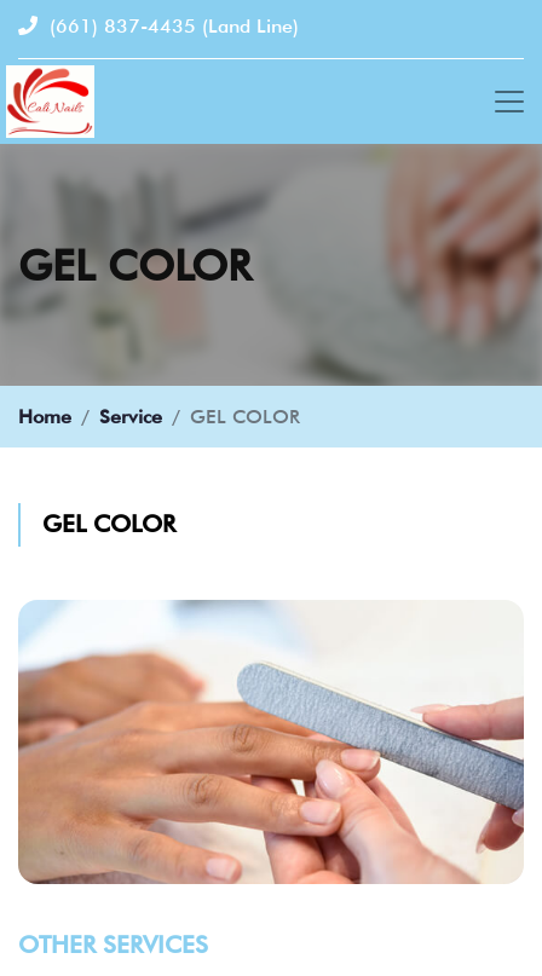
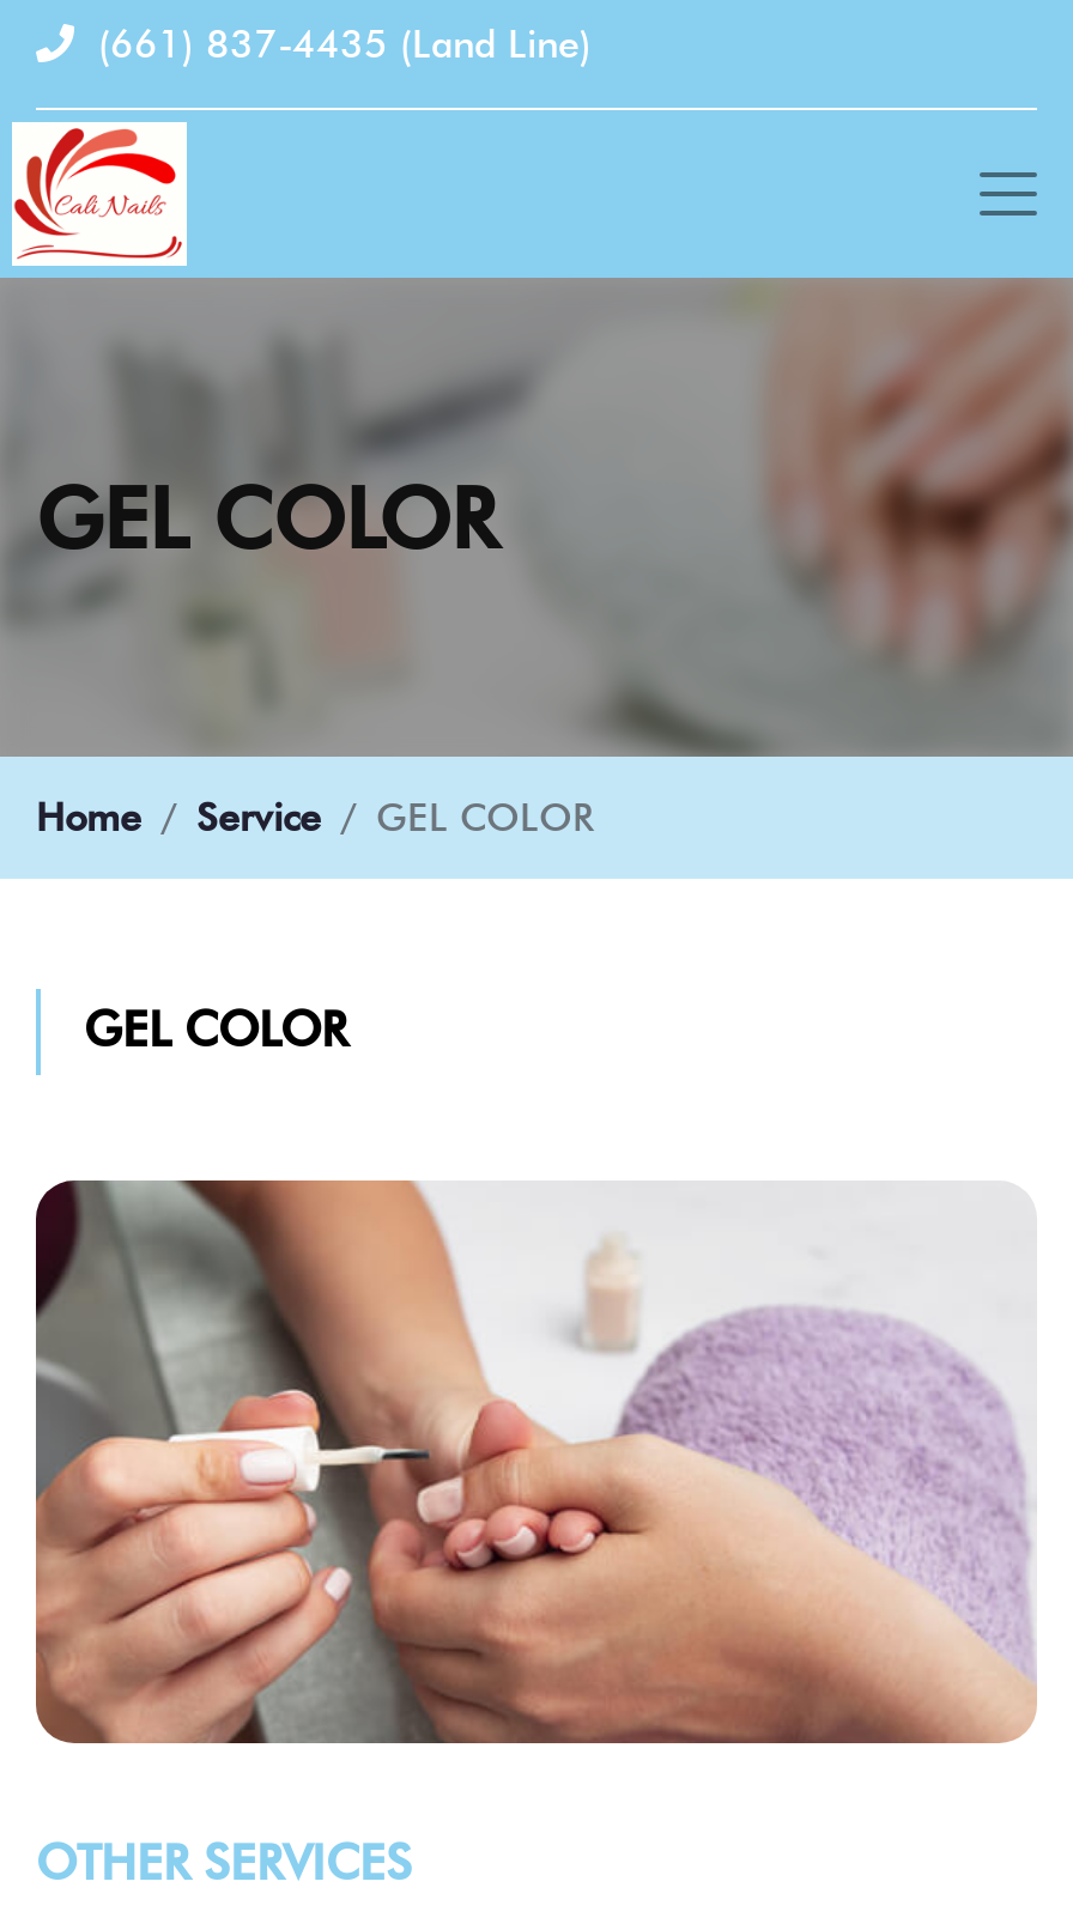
- [image]
+ [image]
